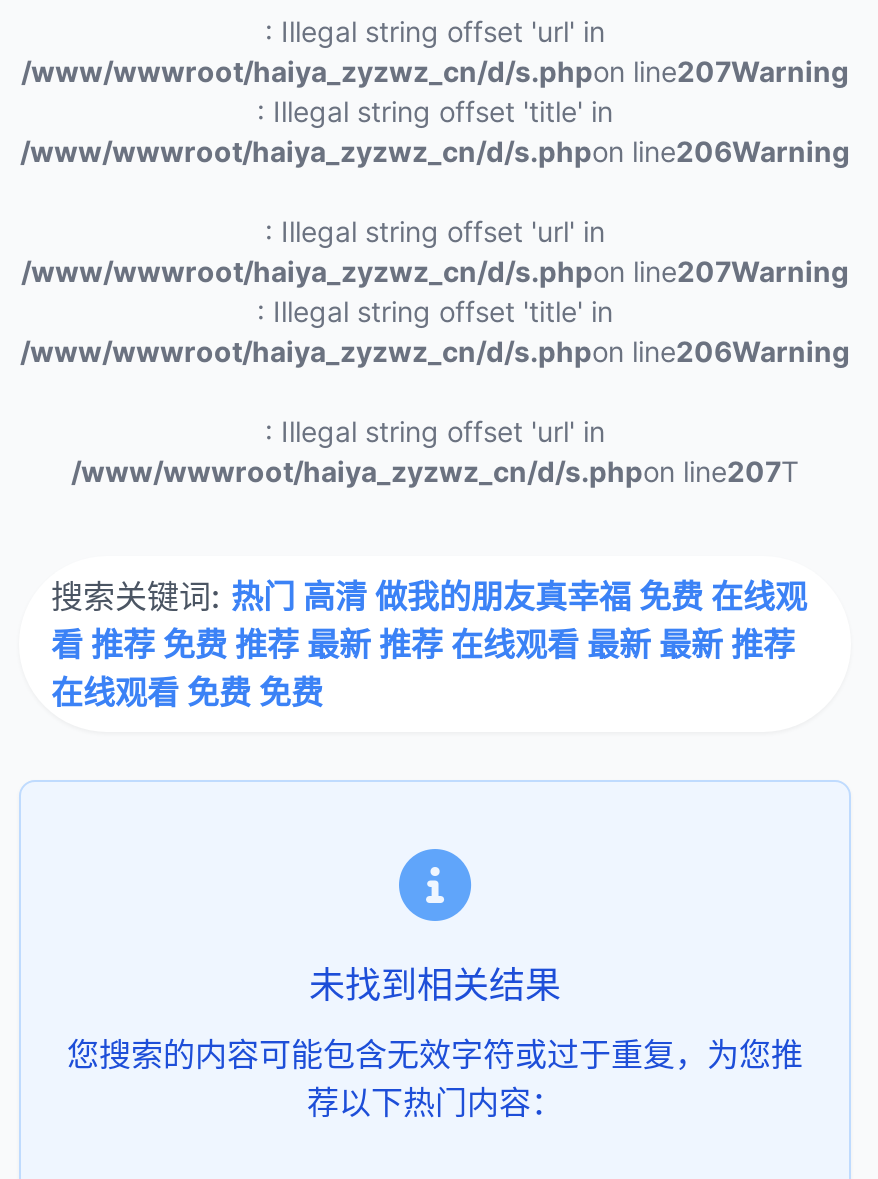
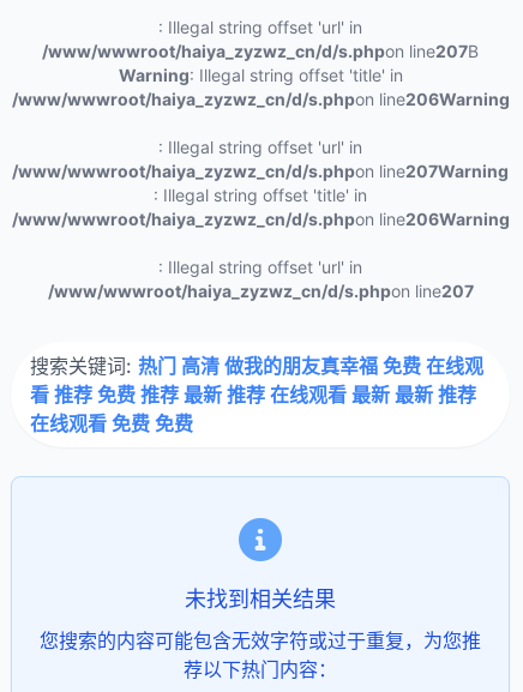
- /www/wwwroot/haiya_zyzwz_cn/d/s.phpon line207Warning
+ /www/wwwroot/haiya_zyzwz_cn/d/s.phpon line207B

- : Illegal string offset 'title' in
+ Warning: Illegal string offset 'title' in

- /www/wwwroot/haiya_zyzwz_cn/d/s.phpon line207T
+ /www/wwwroot/haiya_zyzwz_cn/d/s.phpon line207
